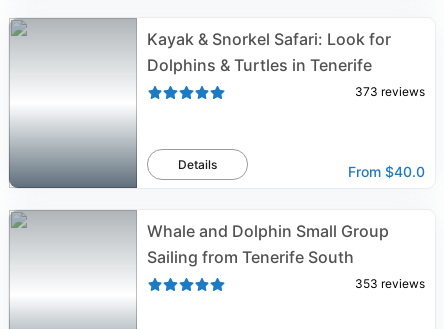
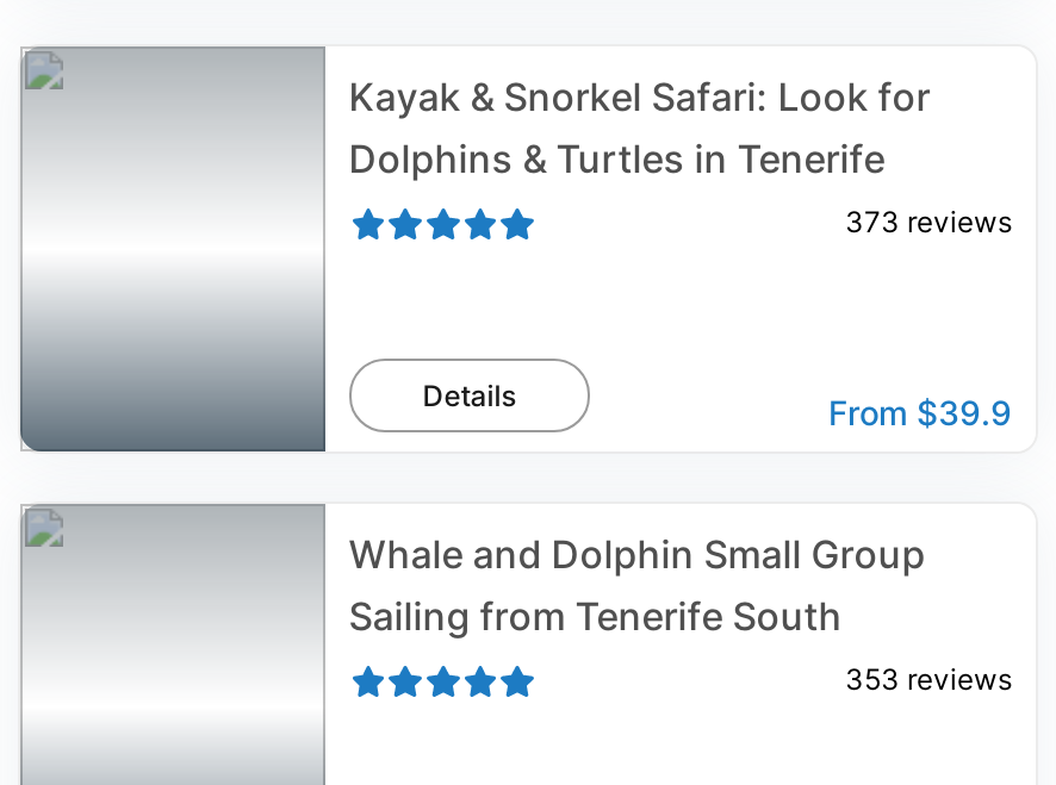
- From $40.0
+ From $39.9
